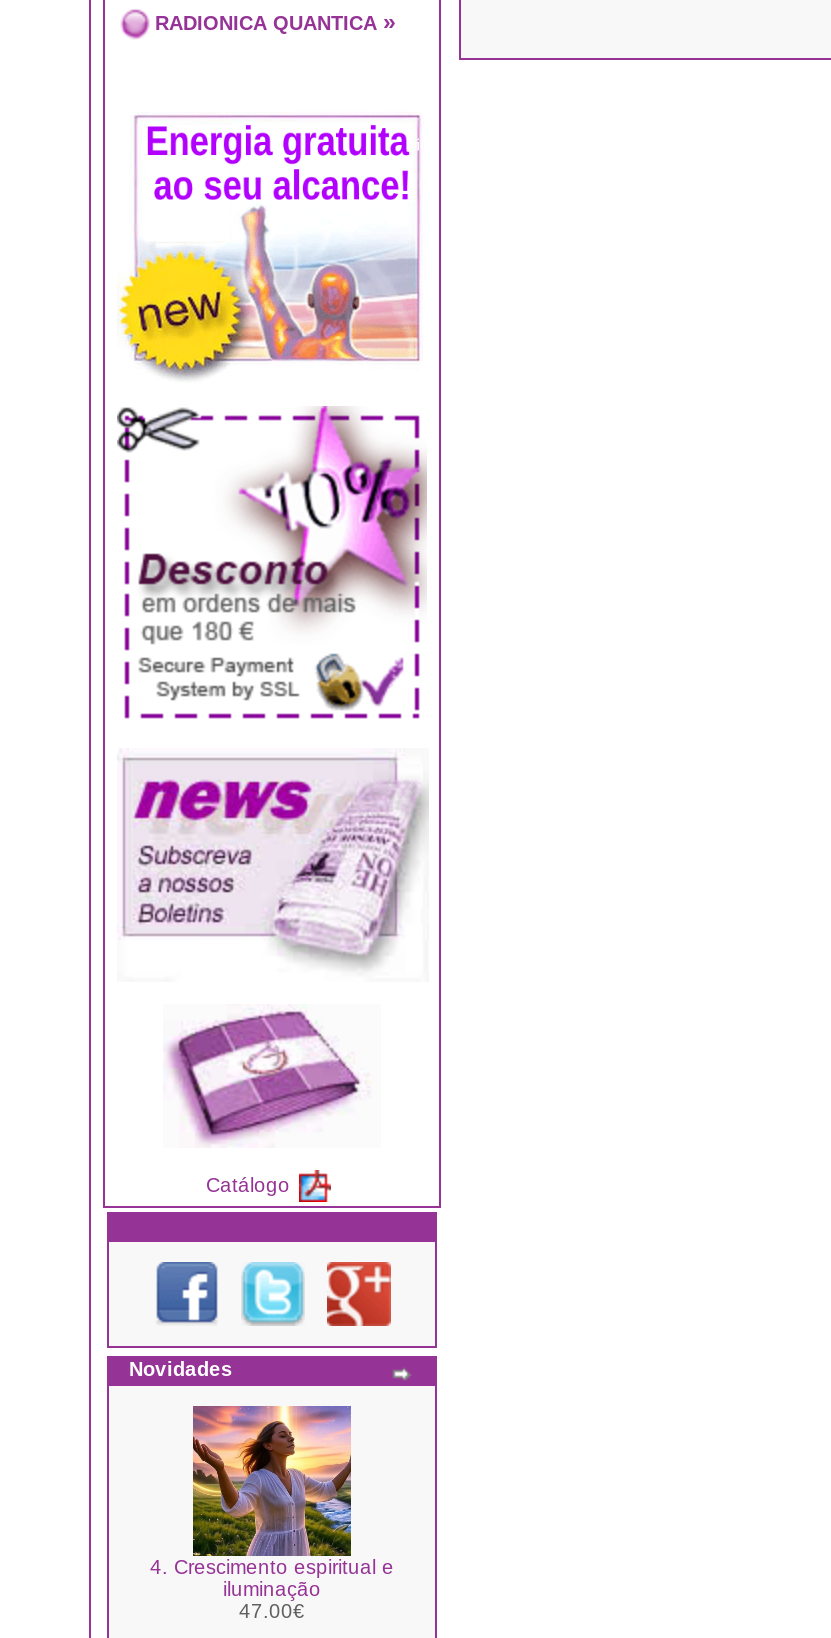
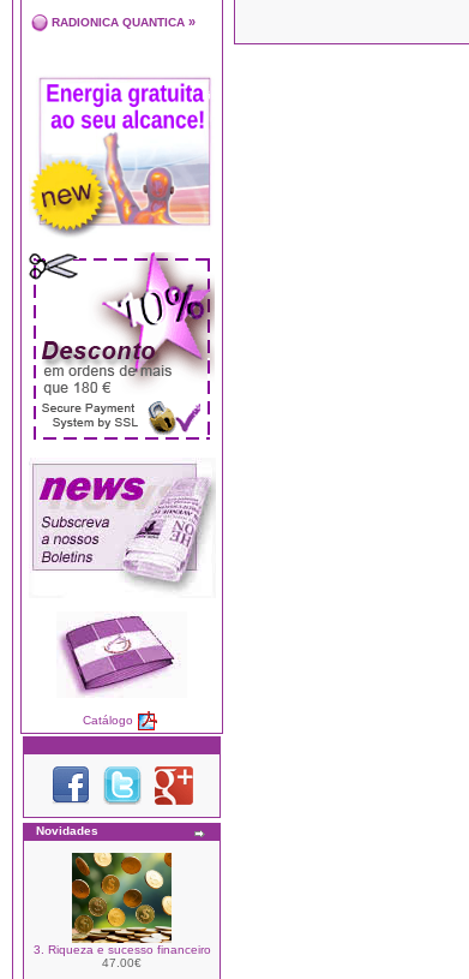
- [image]
- 4. Crescimento espiritual e
- iluminação
+ [image]
+ 3. Riqueza e sucesso financeiro
